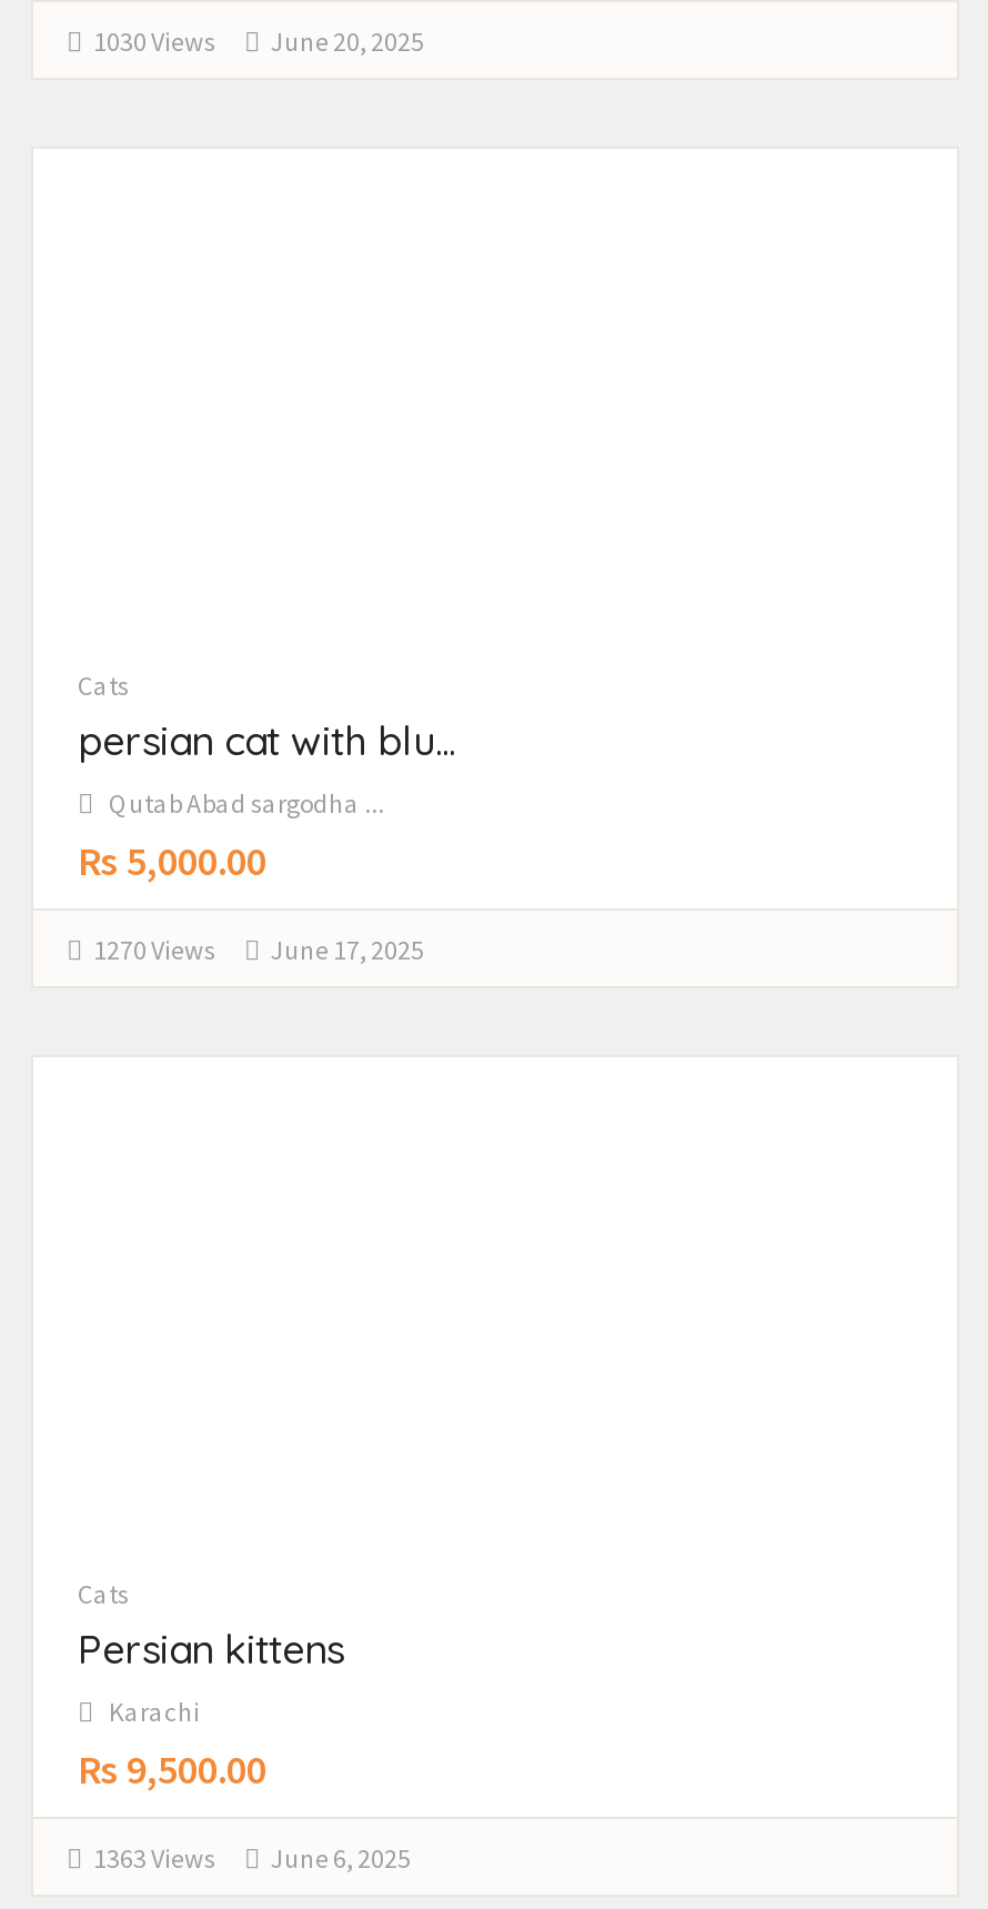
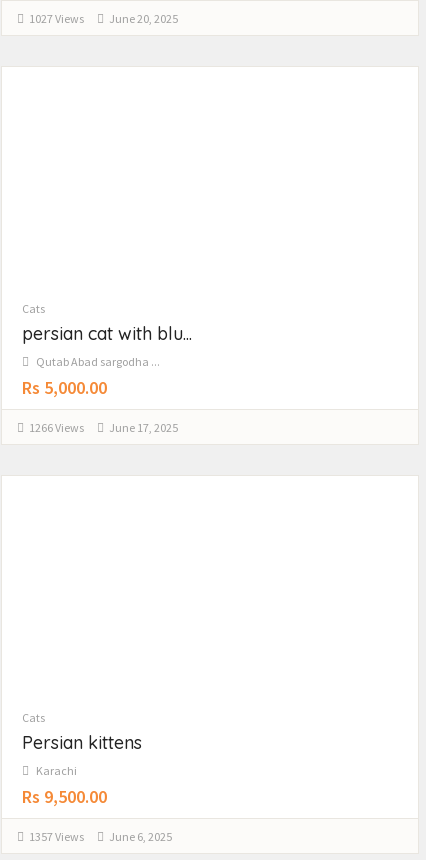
- 1030 Views June 20, 2025
+ 1027 Views June 20, 2025

- 1270 Views June 17, 2025
+ 1266 Views June 17, 2025

- 1363 Views June 6, 2025
+ 1357 Views June 6, 2025
